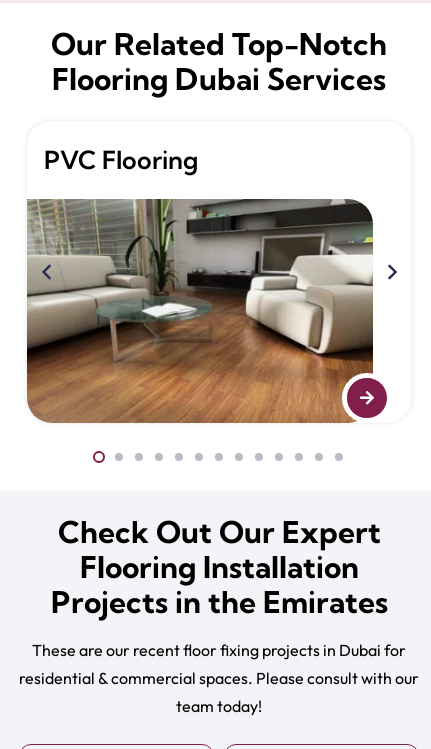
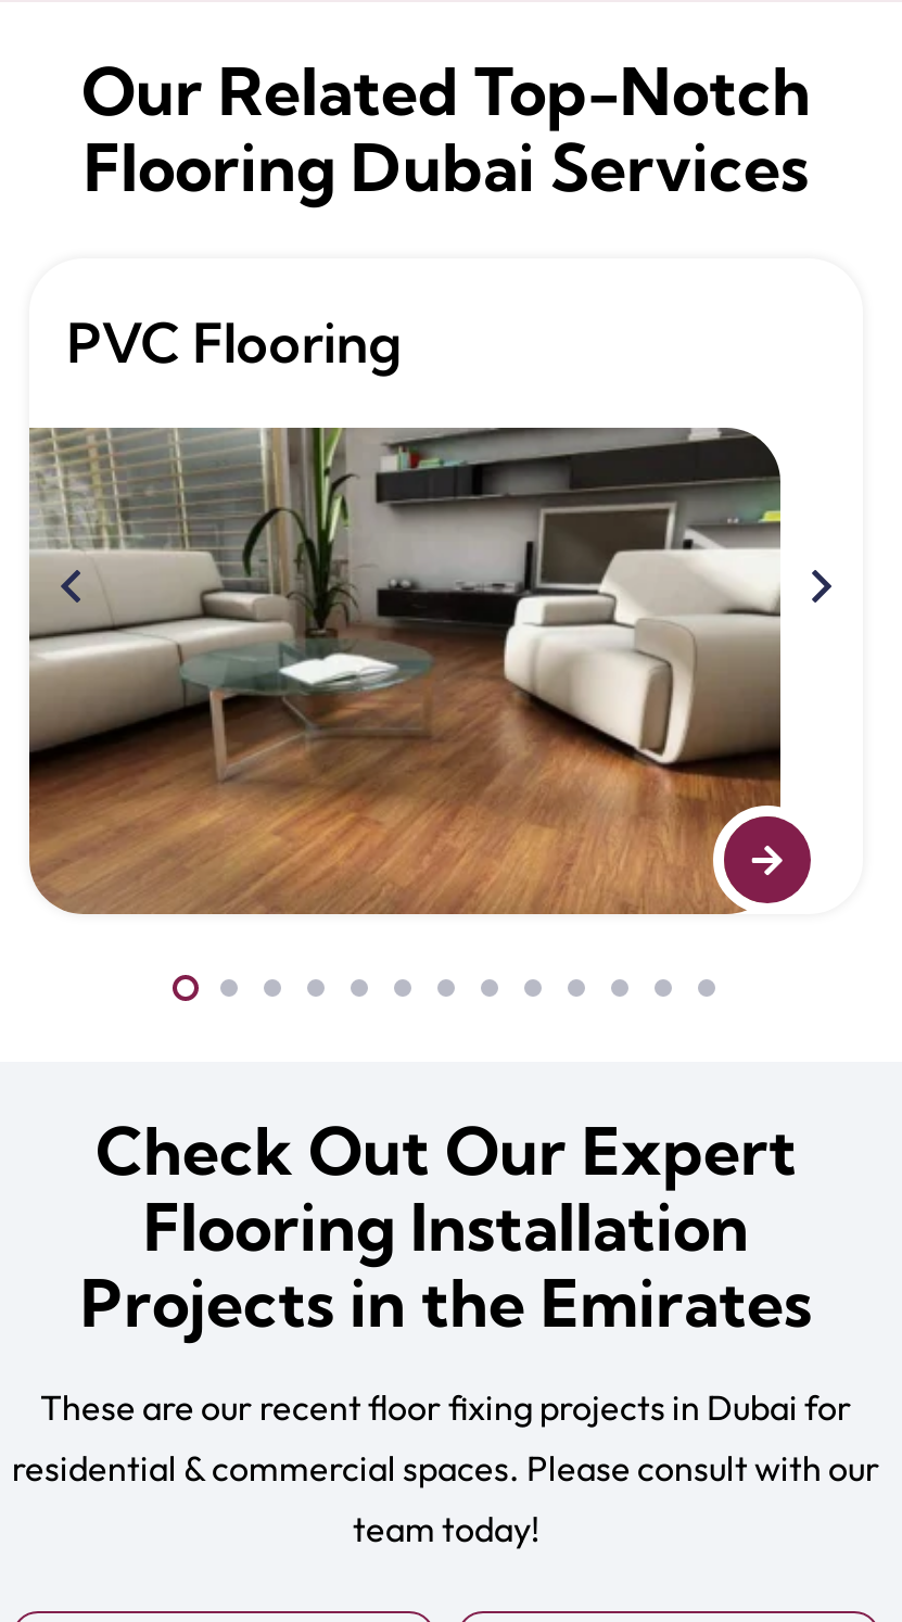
- PVC Flooring
+ SPC Flooring
